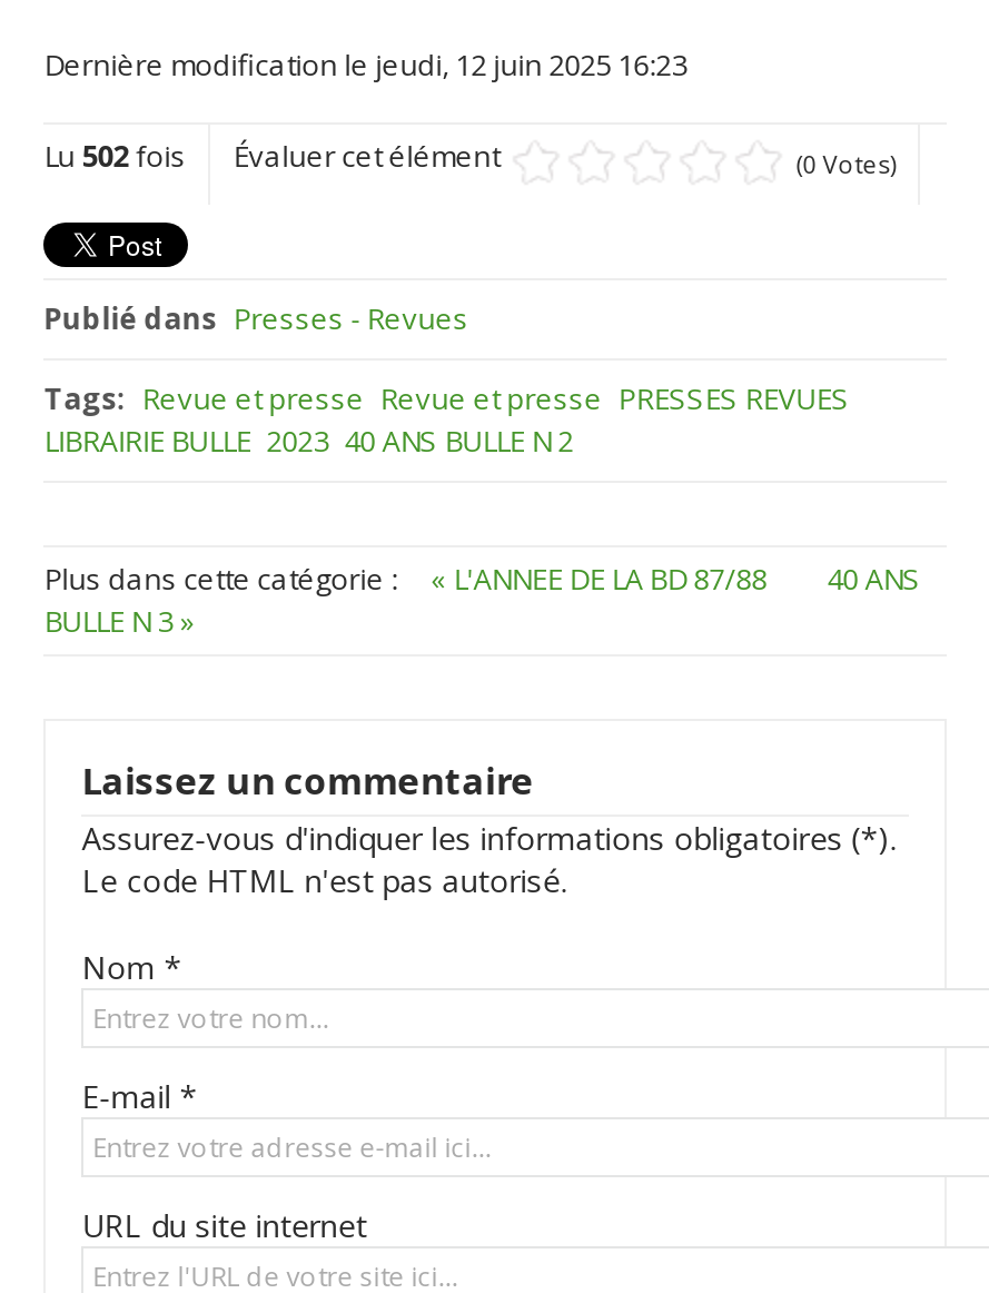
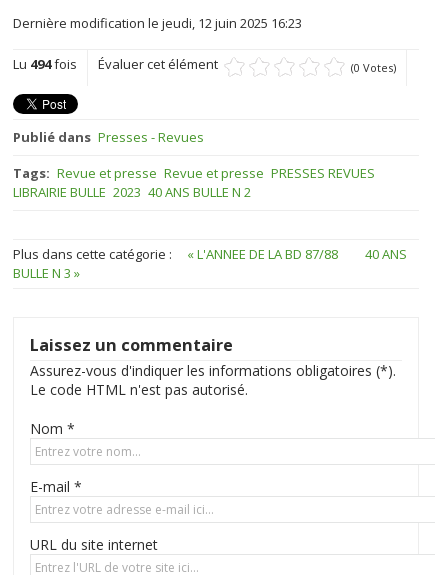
- Lu 502fois Évaluer cet élément
+ Lu 494fois Évaluer cet élément
